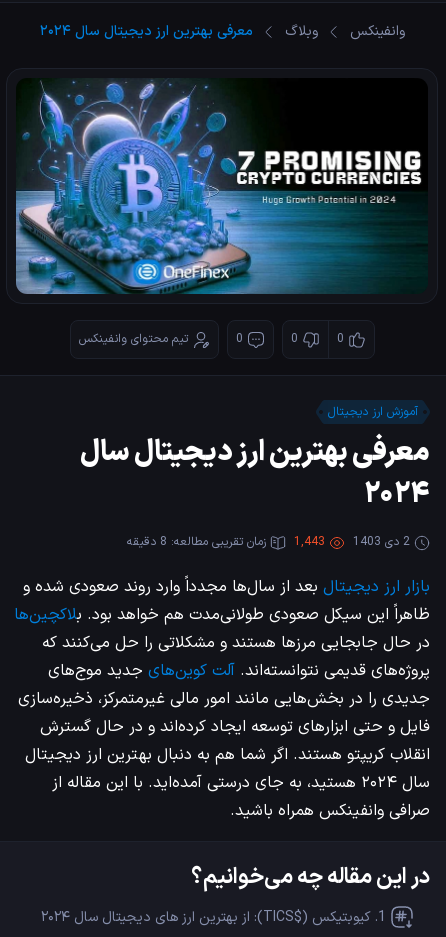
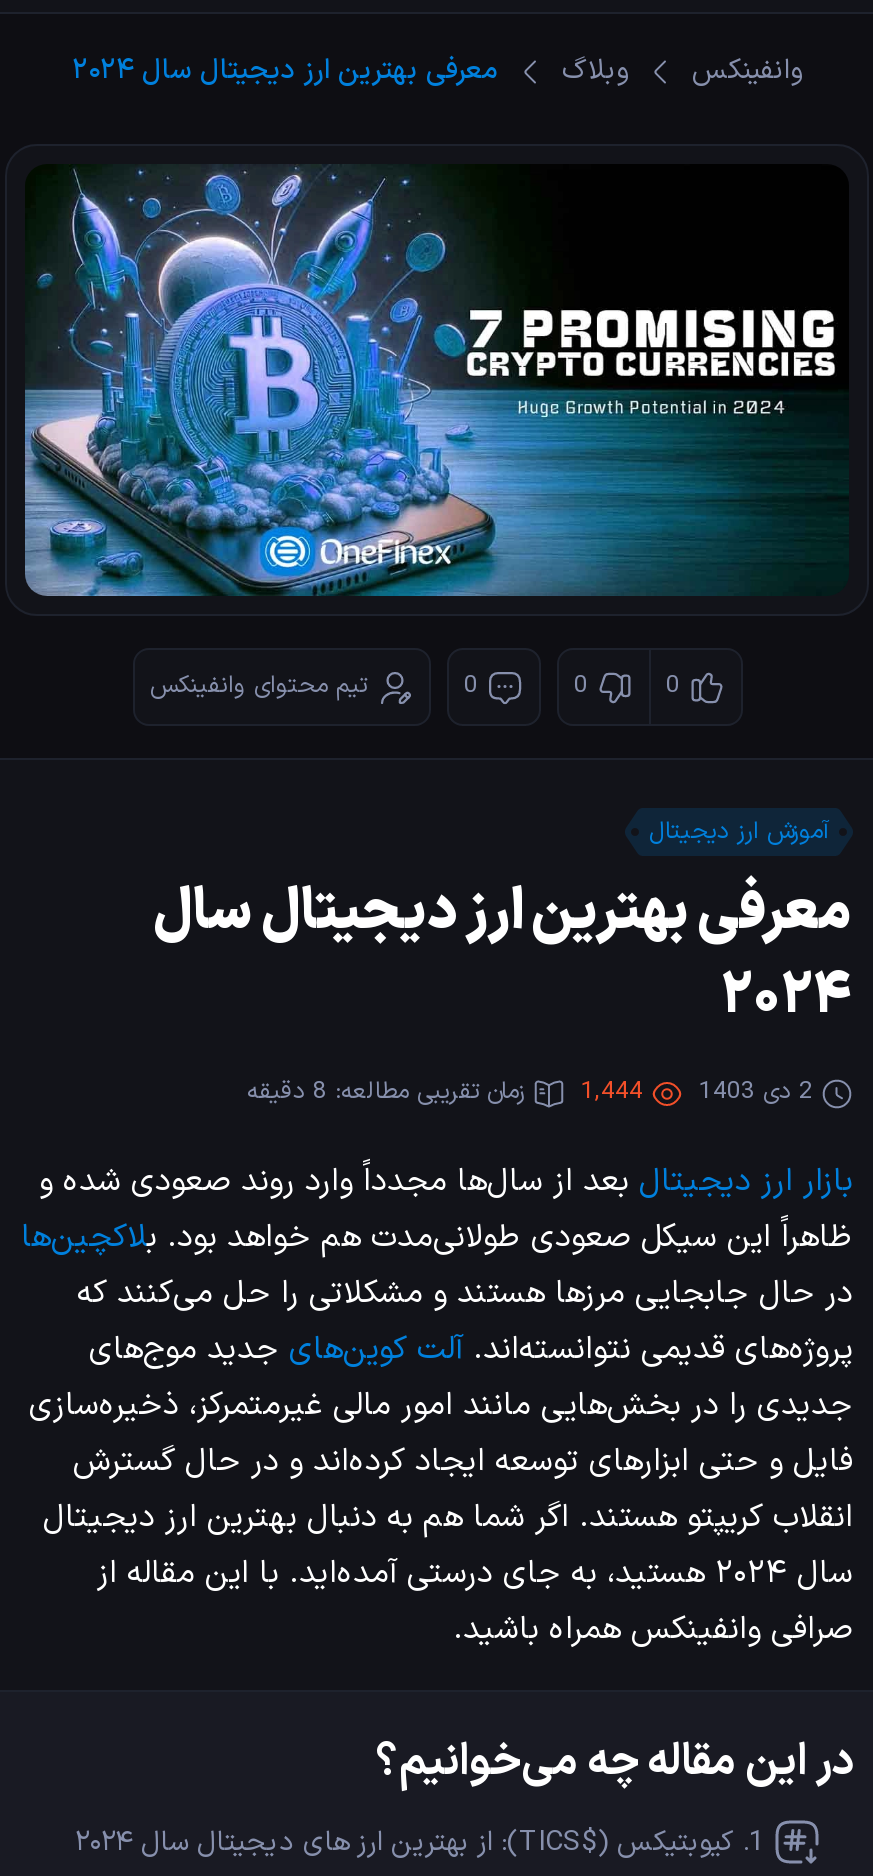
- 1,443
+ 1,444
